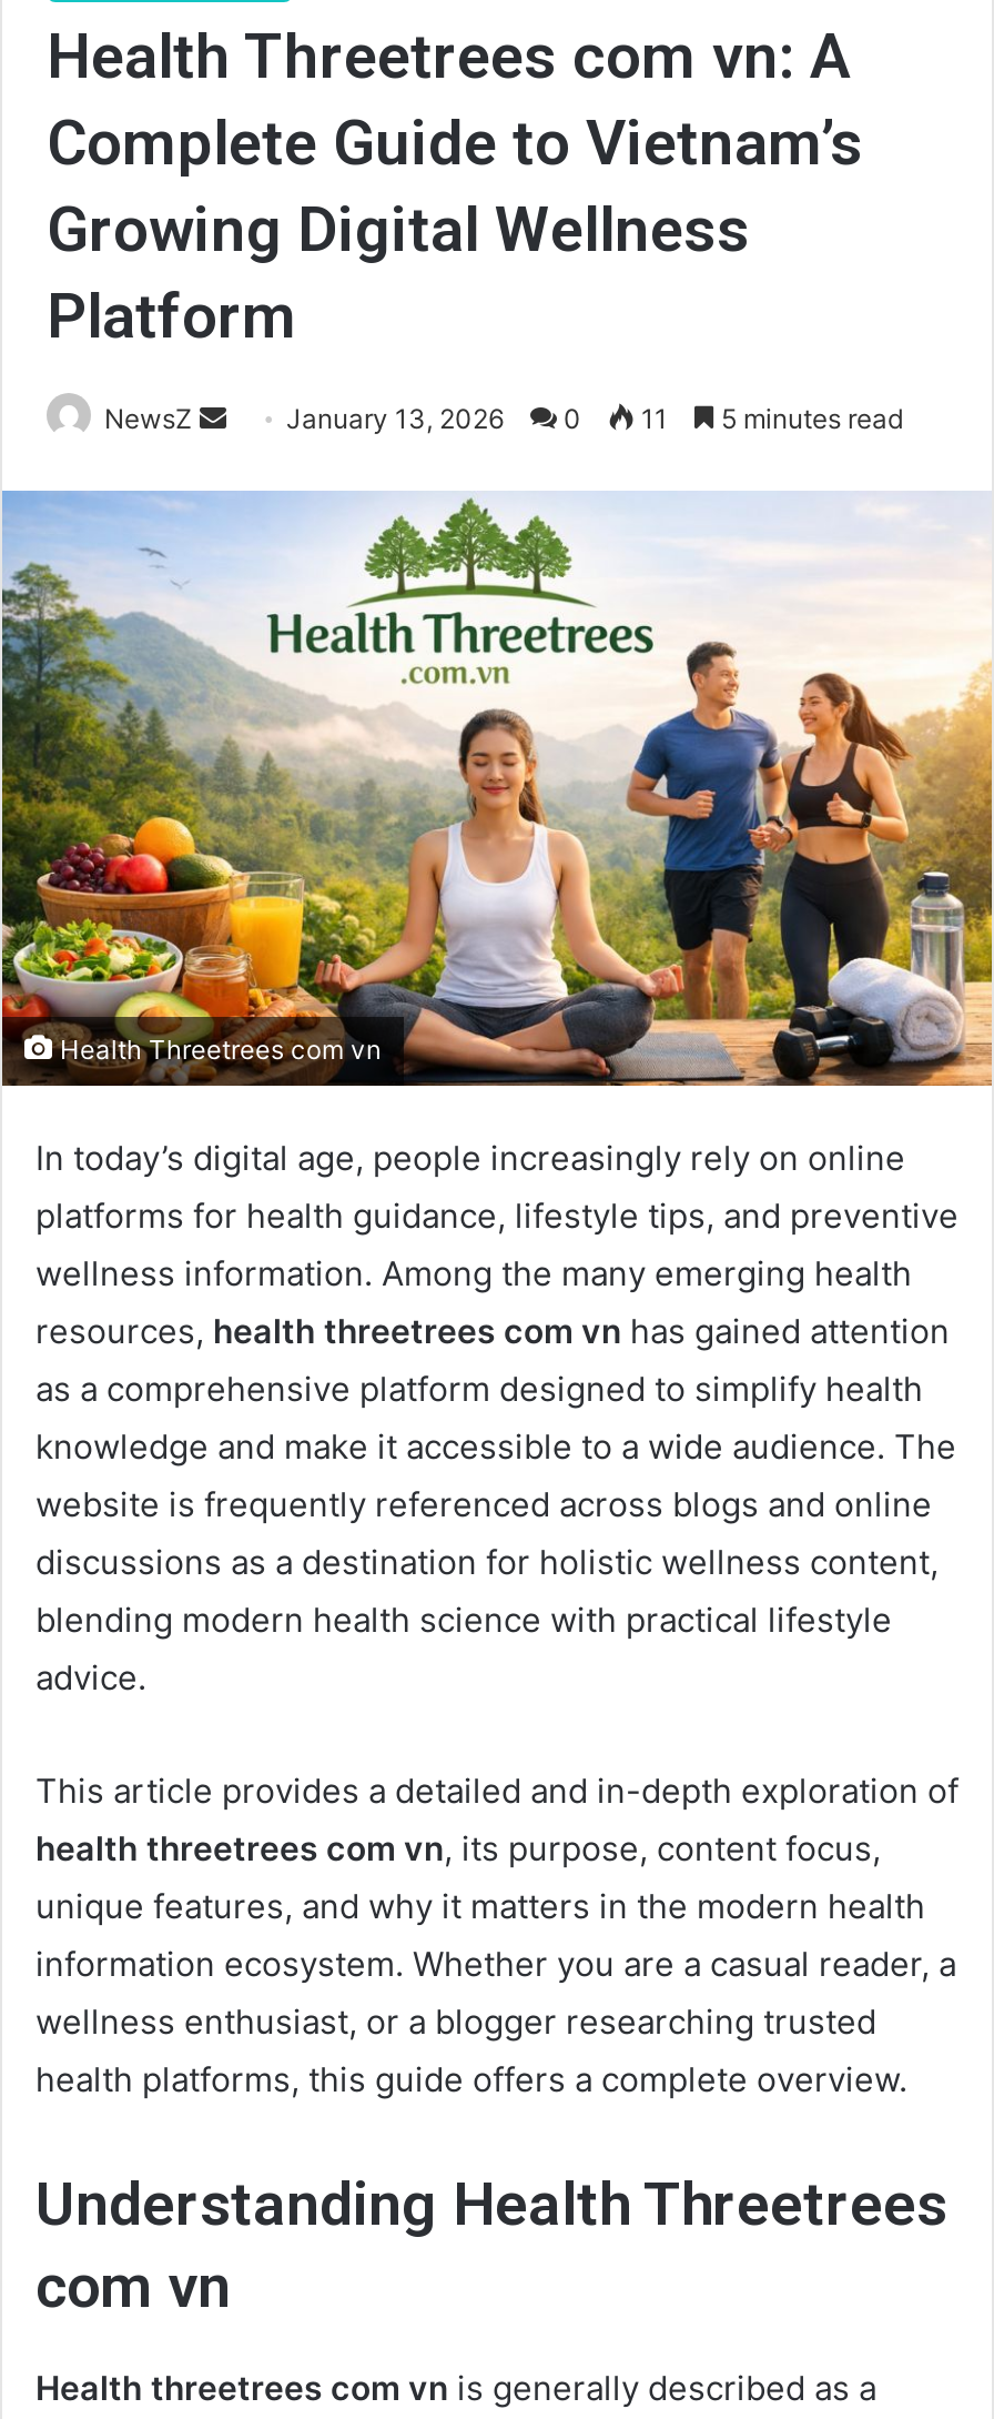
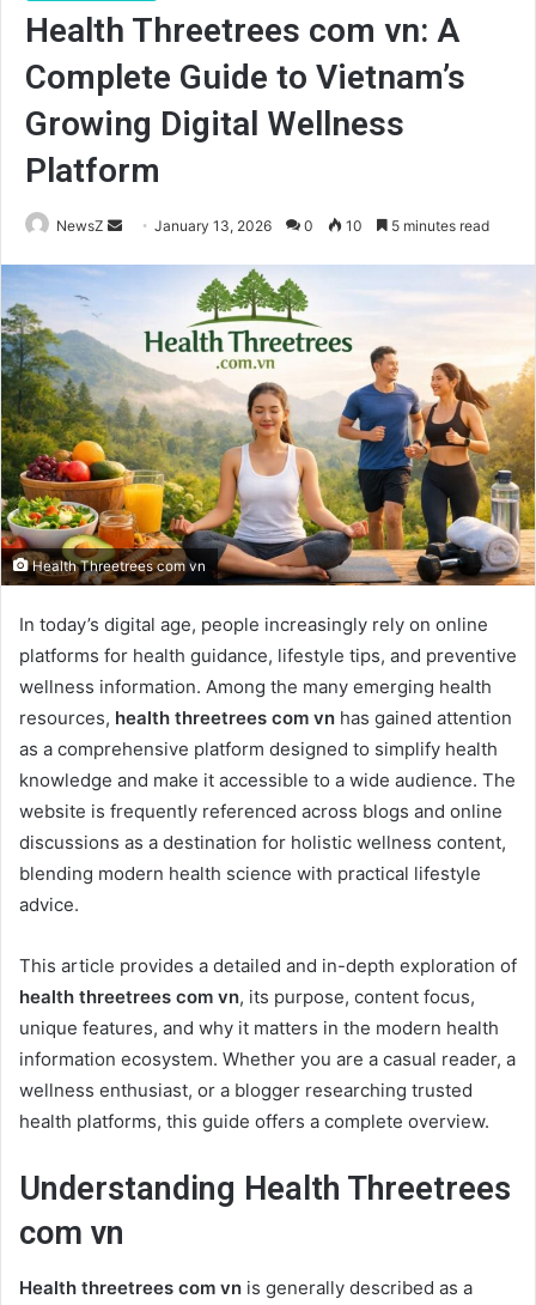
- 11
+ 10
